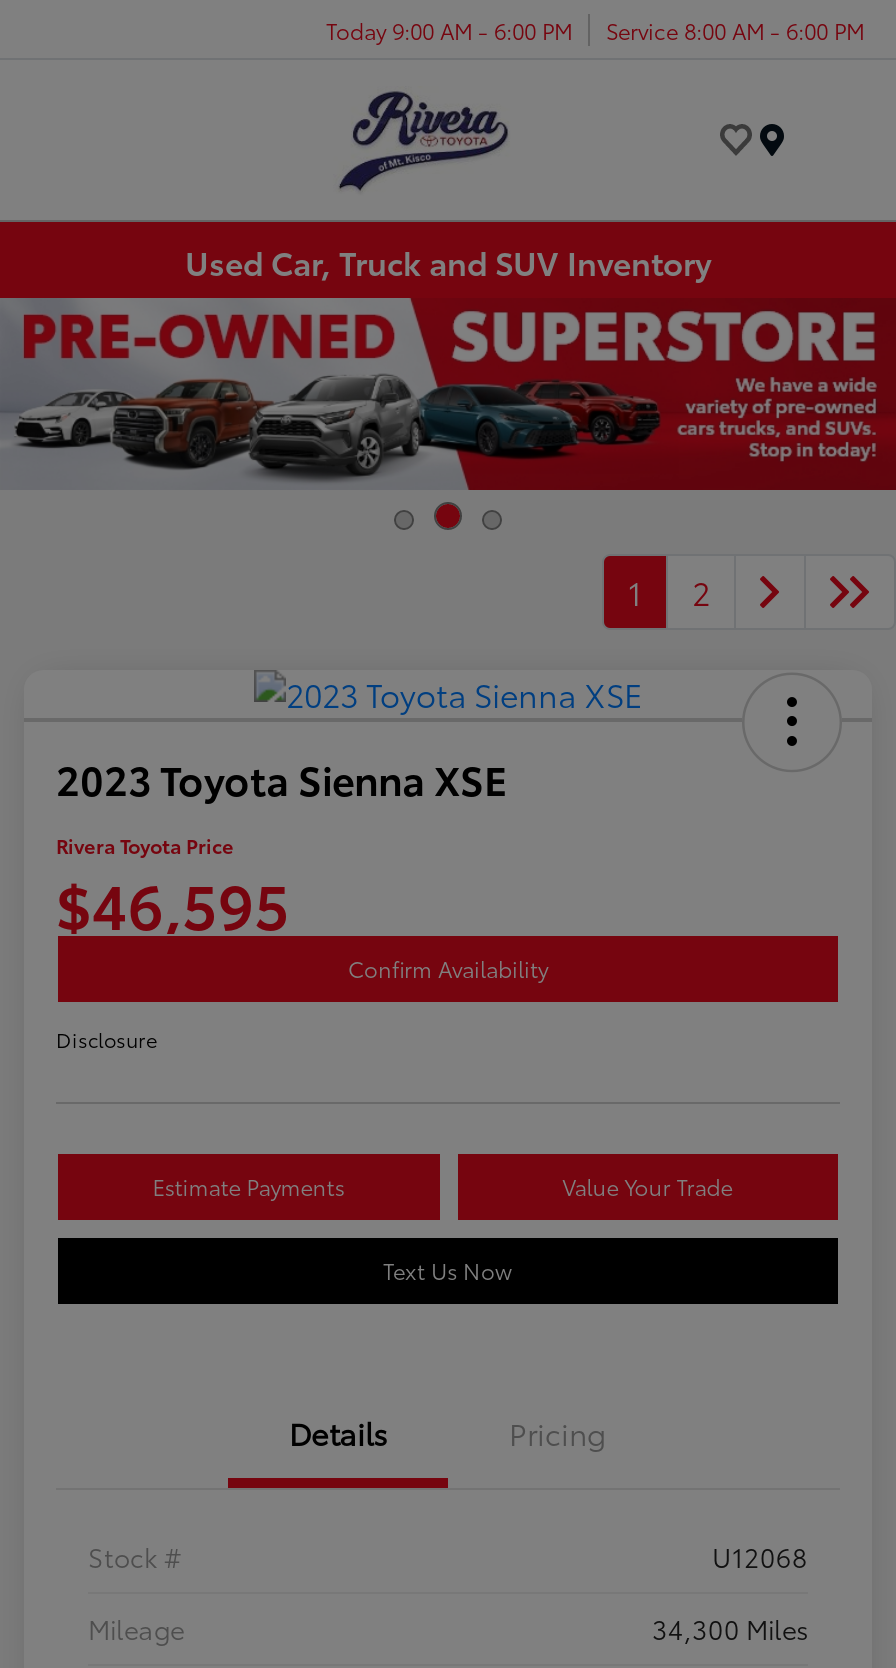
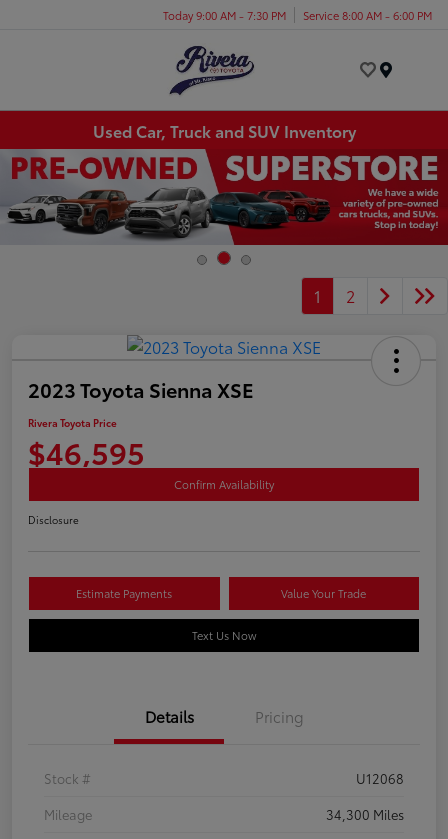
- Today 9:00 AM - 6:00 PM Service 8:00 AM - 6:00 PM
+ Today 9:00 AM - 7:30 PM Service 8:00 AM - 6:00 PM
